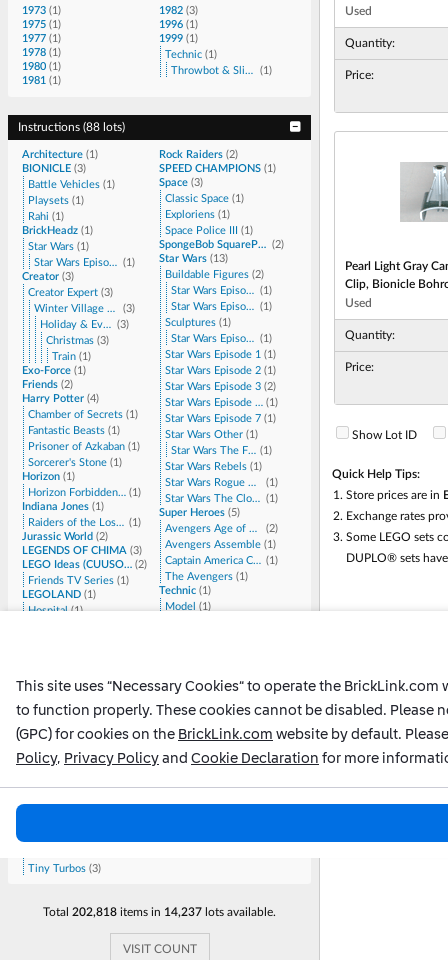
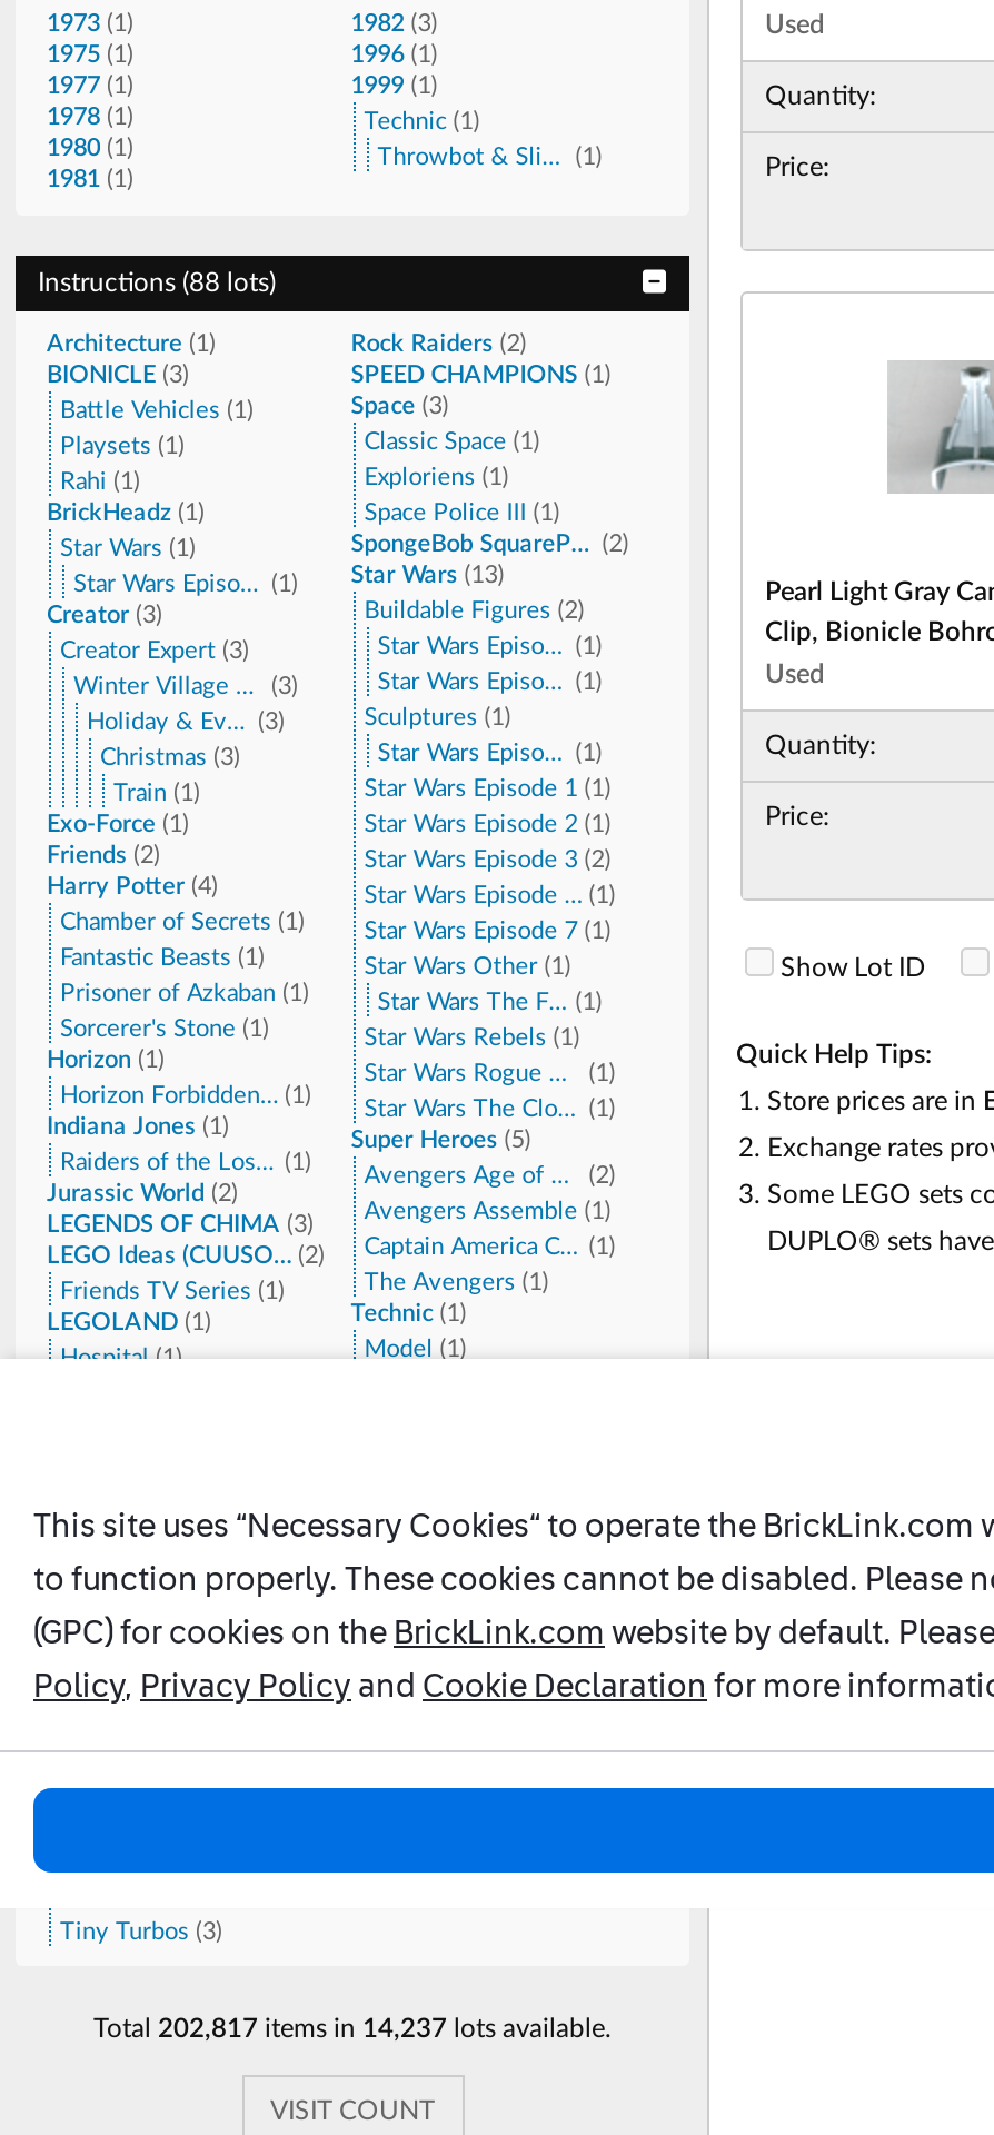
- Total 202,818 items in 14,237 lots available.
+ Total 202,817 items in 14,237 lots available.
